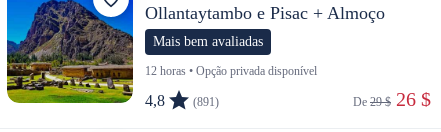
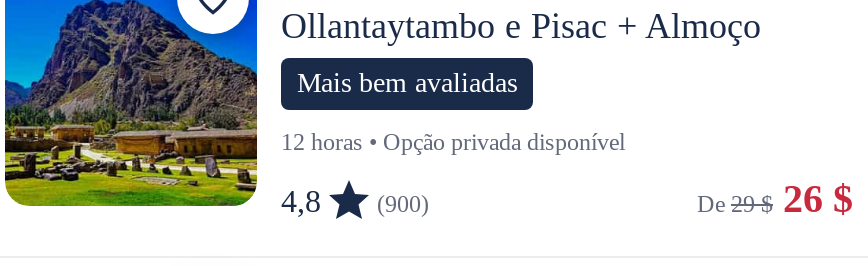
- 4,8 (891)
+ 4,8 (900)
